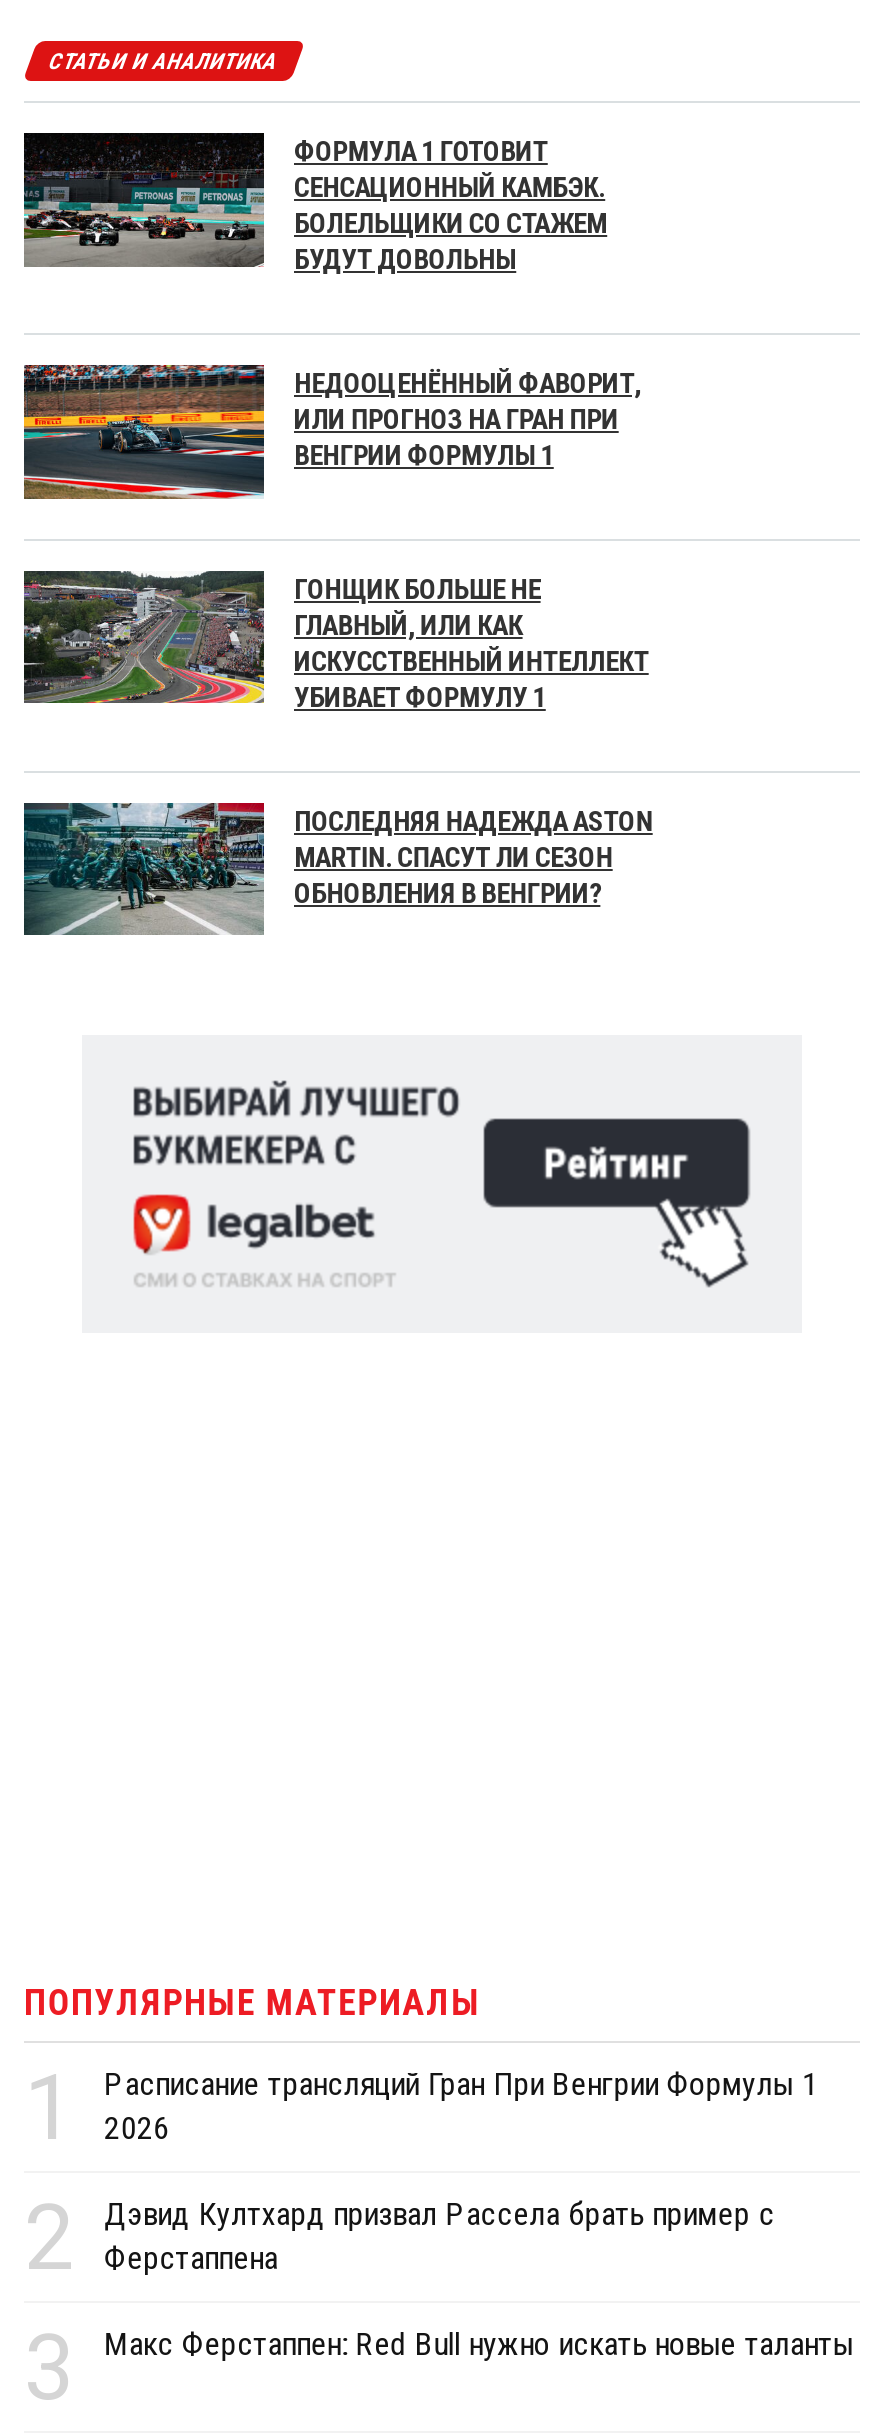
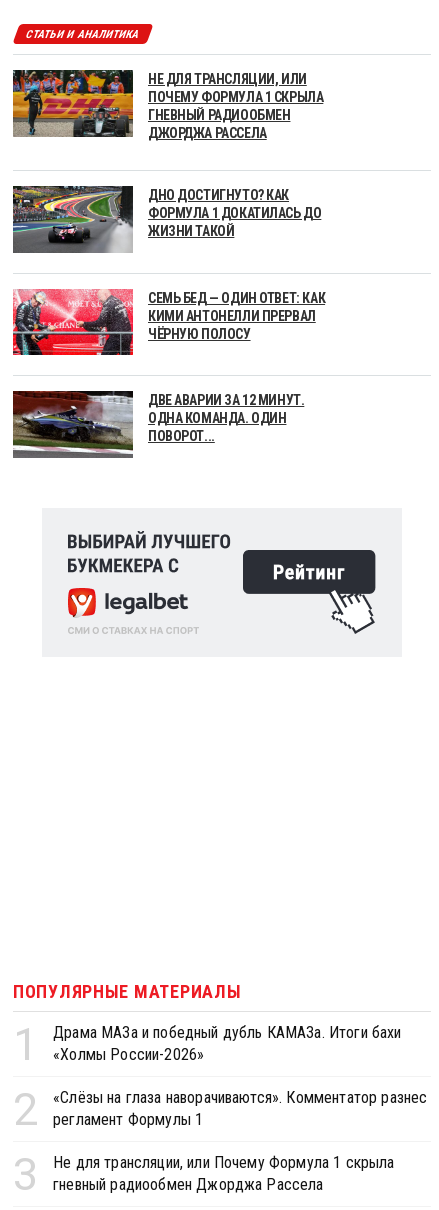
- [image]
- ФОРМУЛА 1 ГОТОВИТ
- СЕНСАЦИОННЫЙ КАМБЭК.
- БОЛЕЛЬЩИКИ СО СТАЖЕМ
- БУДУТ ДОВОЛЬНЫ
+ [image]
+ НЕ ДЛЯ ТРАНСЛЯЦИИ, ИЛИ
+ ПОЧЕМУ ФОРМУЛА 1 СКРЫЛА
+ ГНЕВНЫЙ РАДИООБМЕН
+ ДЖОРДЖА РАССЕЛА

- [image]
- НЕДООЦЕНЁННЫЙ ФАВОРИТ,
- ИЛИ ПРОГНОЗ НА ГРАН ПРИ
- ВЕНГРИИ ФОРМУЛЫ 1
+ [image]
+ ДНО ДОСТИГНУТО? КАК
+ ФОРМУЛА 1 ДОКАТИЛАСЬ ДО
+ ЖИЗНИ ТАКОЙ

- [image]
- ГОНЩИК БОЛЬШЕ НЕ
- ГЛАВНЫЙ, ИЛИ КАК
- ИСКУССТВЕННЫЙ ИНТЕЛЛЕКТ
- УБИВАЕТ ФОРМУЛУ 1
+ [image]
+ СЕМЬ БЕД — ОДИН ОТВЕТ: КАК
+ КИМИ АНТОНЕЛЛИ ПРЕРВАЛ
+ ЧЁРНУЮ ПОЛОСУ

- [image]
- ПОСЛЕДНЯЯ НАДЕЖДА ASTON
- MARTIN. СПАСУТ ЛИ СЕЗОН
- ОБНОВЛЕНИЯ В ВЕНГРИИ?
+ [image]
+ ДВЕ АВАРИИ ЗА 12 МИНУТ.
+ ОДНА КОМАНДА. ОДИН
+ ПОВОРОТ...

- Расписание трансляций Гран При Венгрии Формулы 1
- 2026
+ Драма МАЗа и победный дубль КАМАЗа. Итоги бахи
+ «Холмы России-2026»

- Дэвид Култхард призвал Рассела брать пример с
- Ферстаппена
+ «Слёзы на глаза наворачиваются». Комментатор разнес
+ регламент Формулы 1

- Макс Ферстаппен: Red Bull нужно искать новые таланты
+ Не для трансляции, или Почему Формула 1 скрыла
+ гневный радиообмен Джорджа Рассела
